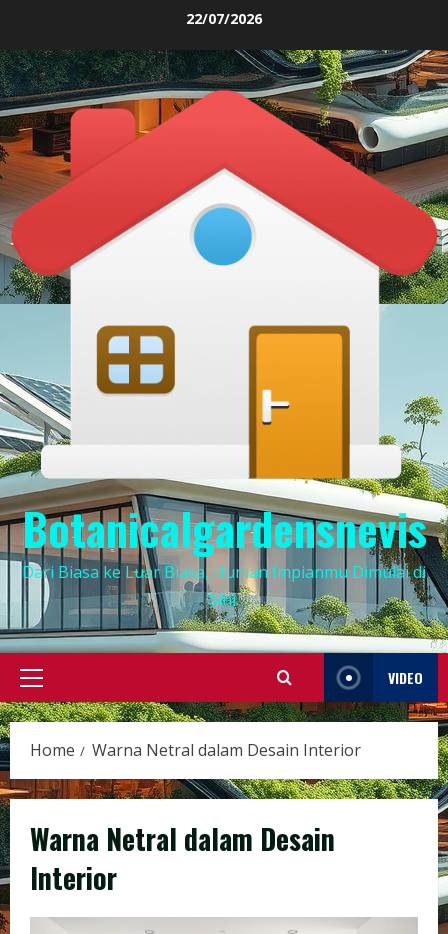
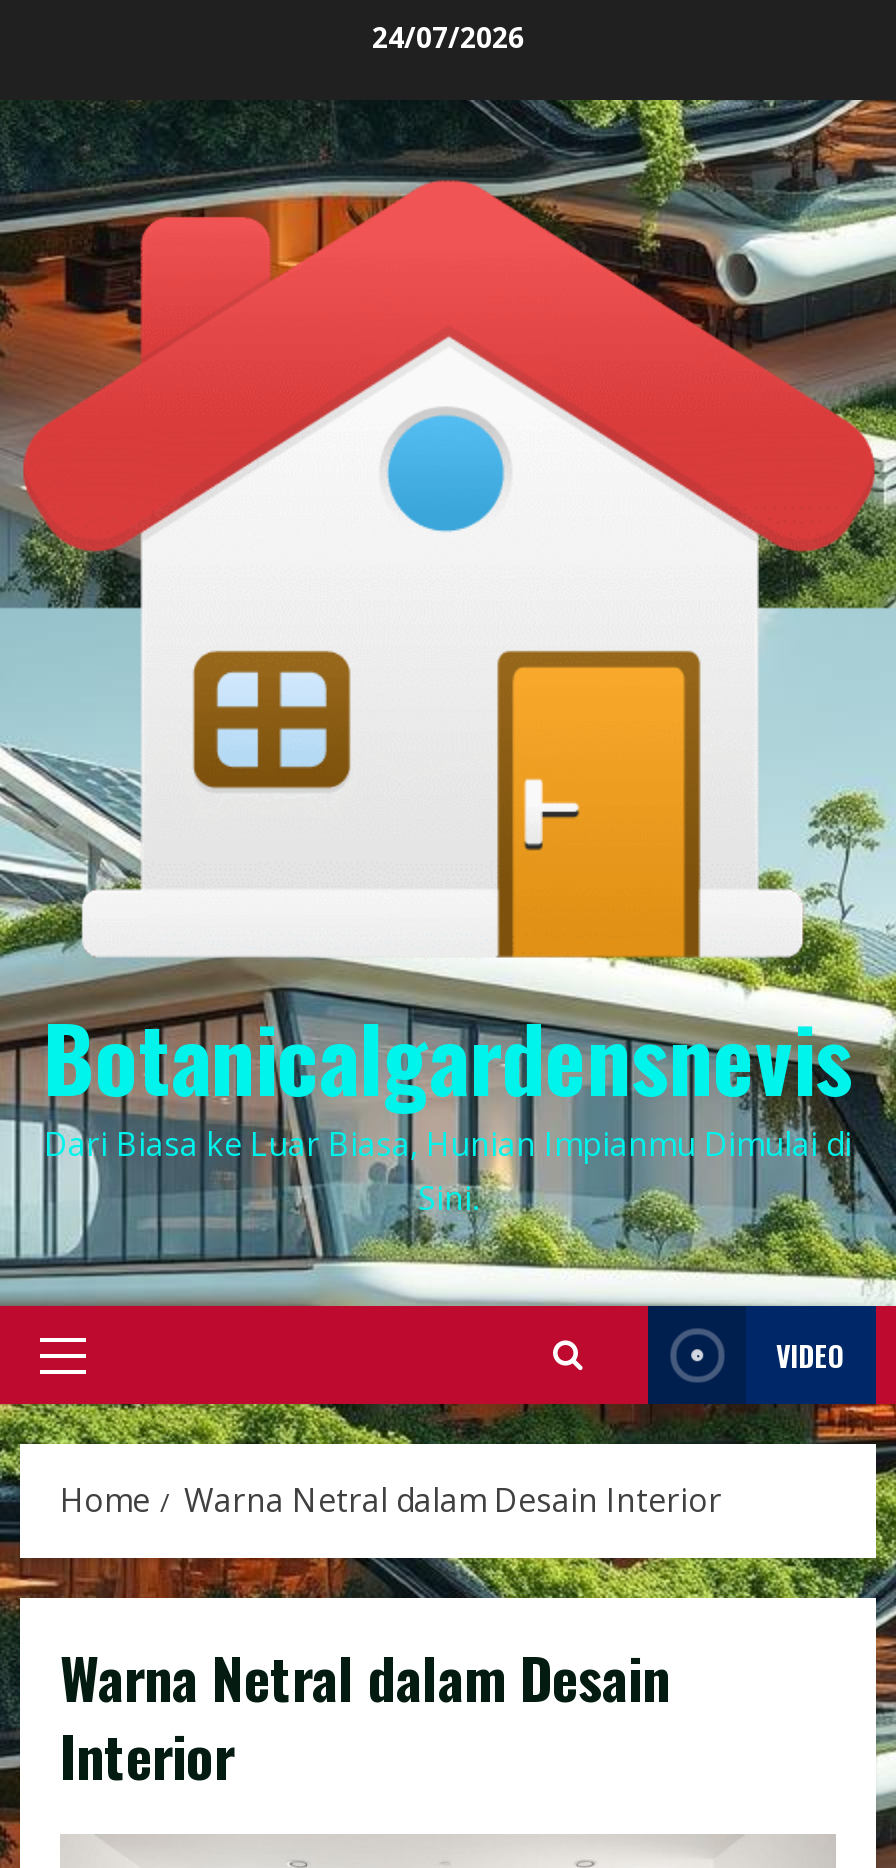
- 22/07/2026
+ 24/07/2026
